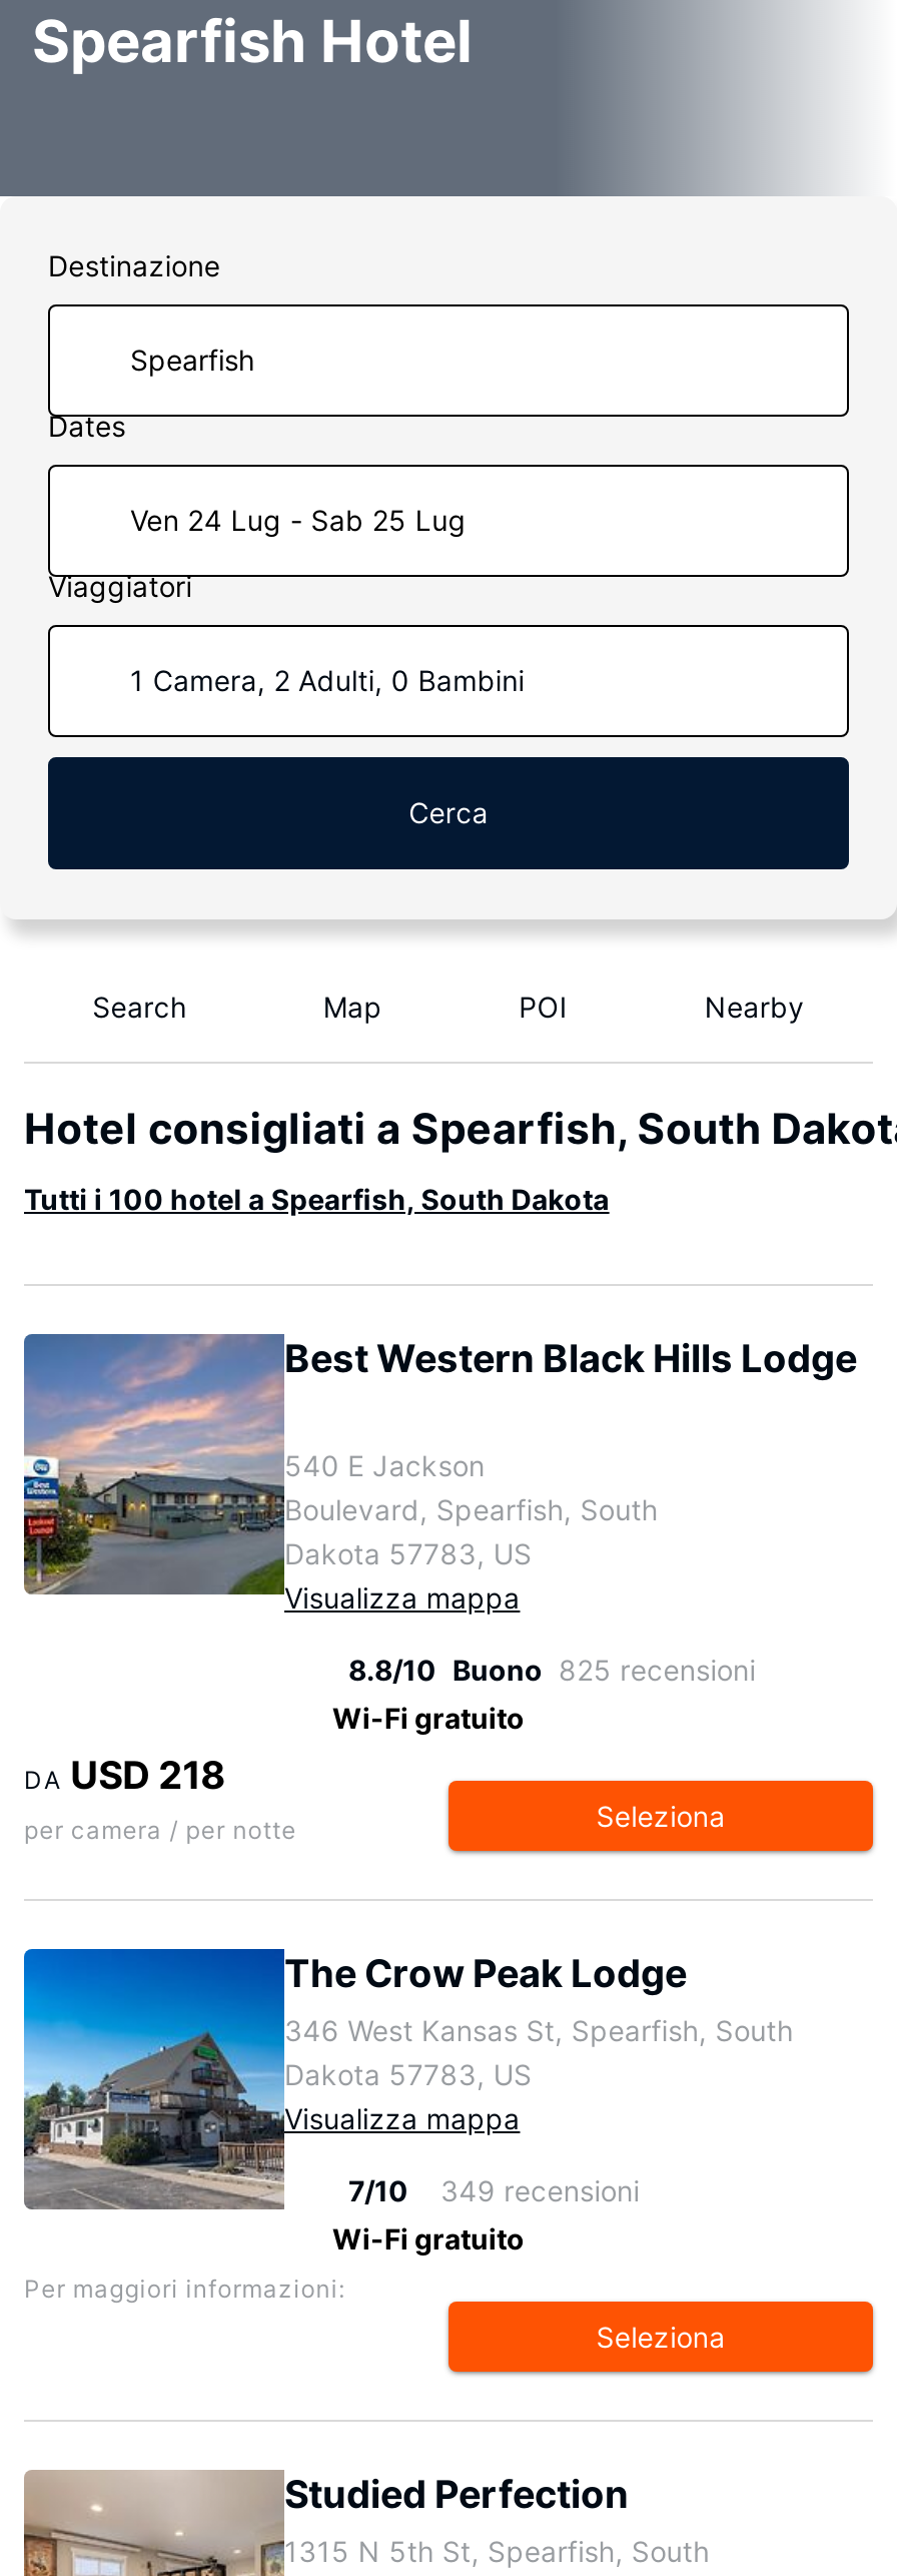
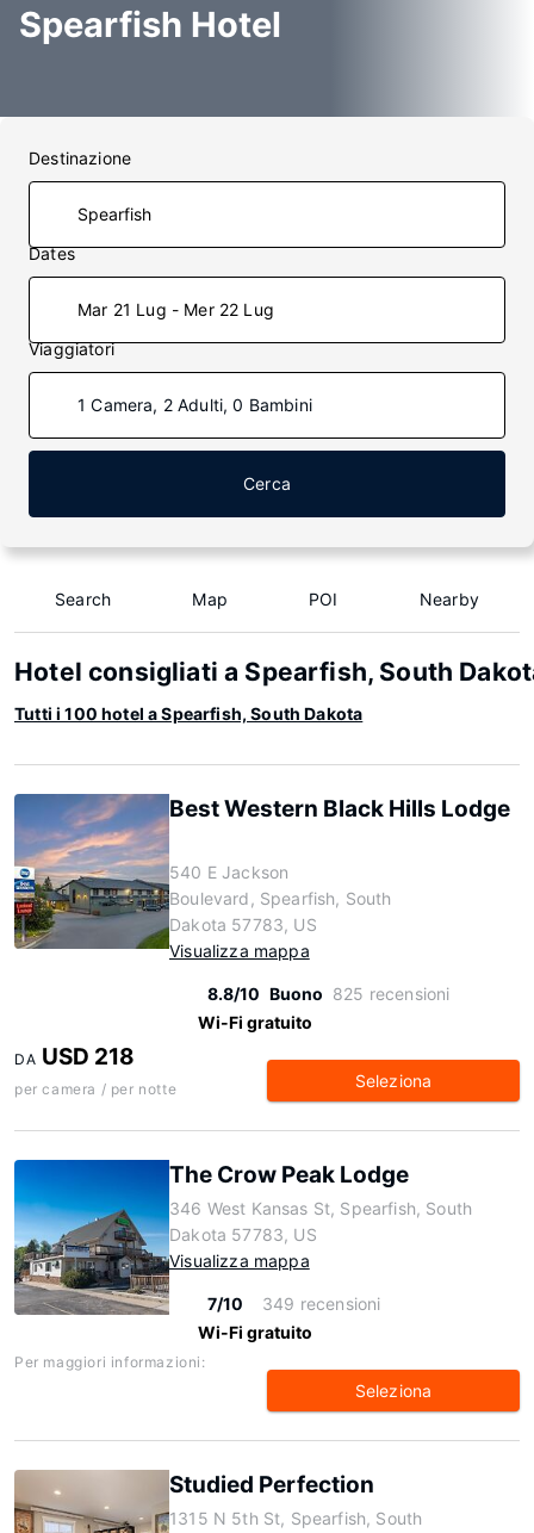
- Ven 24 Lug - Sab 25 Lug
+ Mar 21 Lug - Mer 22 Lug
